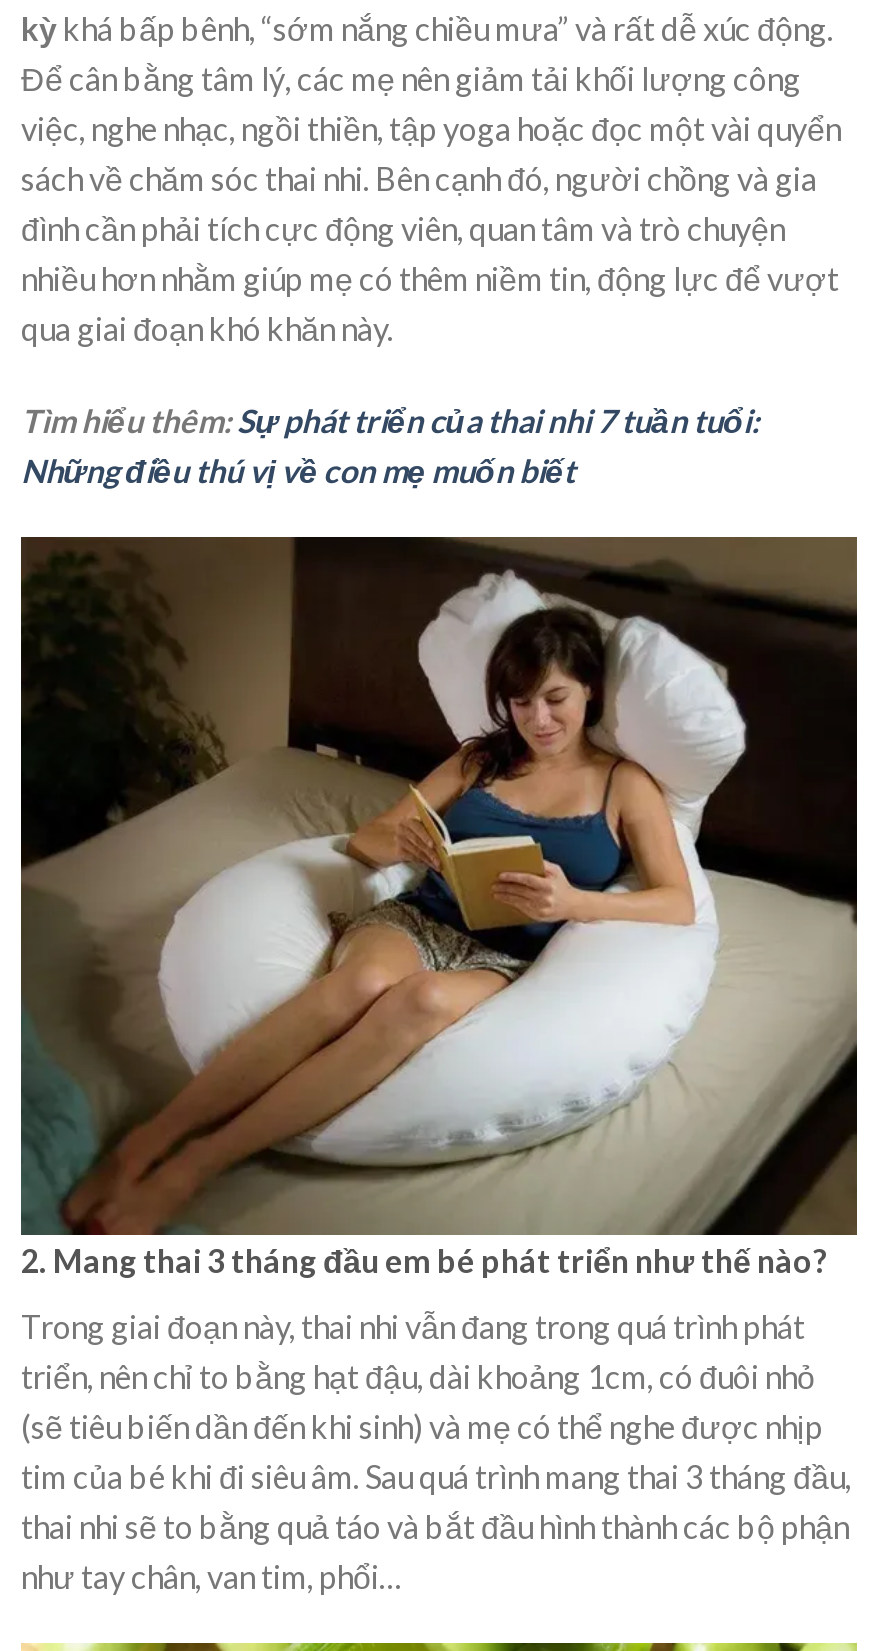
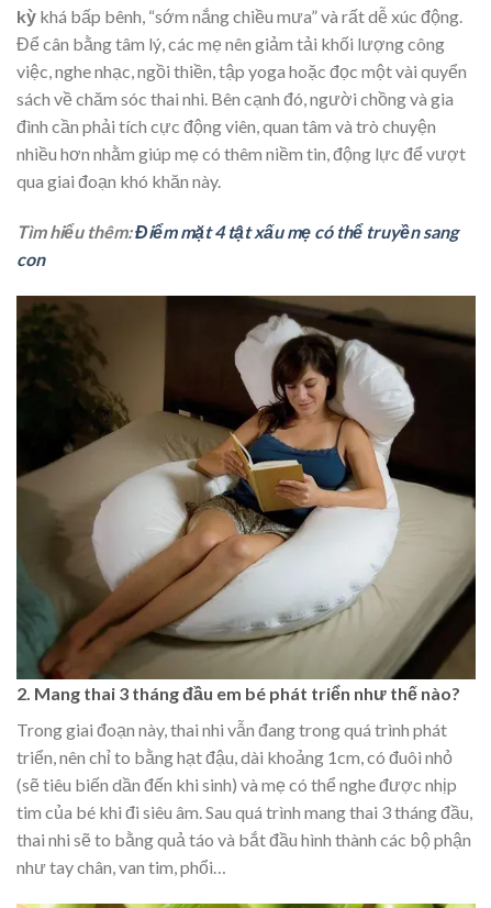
- Tìm hiểu thêm:Sự phát triển của thai nhi 7 tuần tuổi:
- Những điều thú vị về con mẹ muốn biết
+ Tìm hiểu thêm:Điểm mặt 4 tật xấu mẹ có thể truyền sang
+ con
